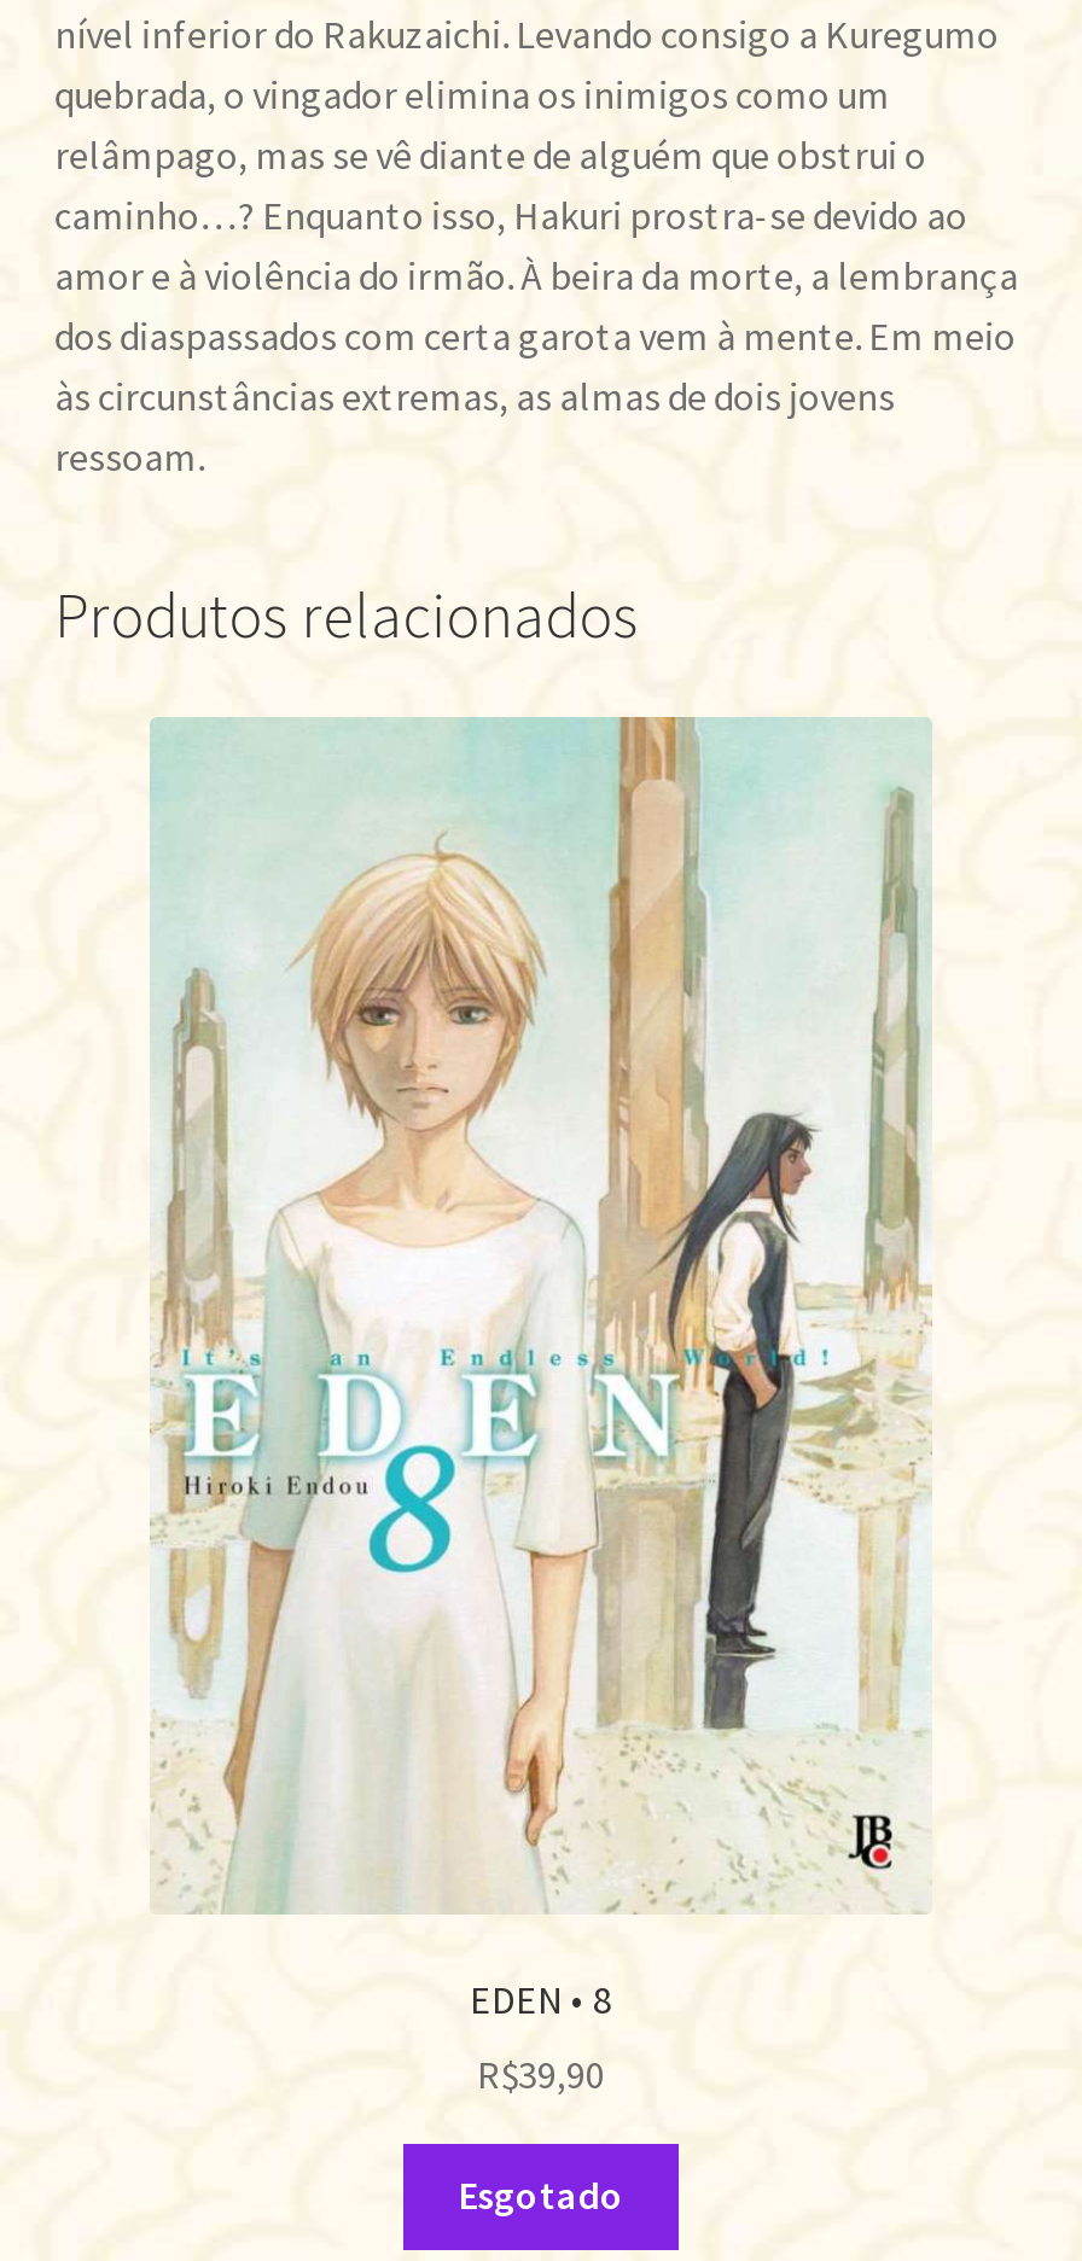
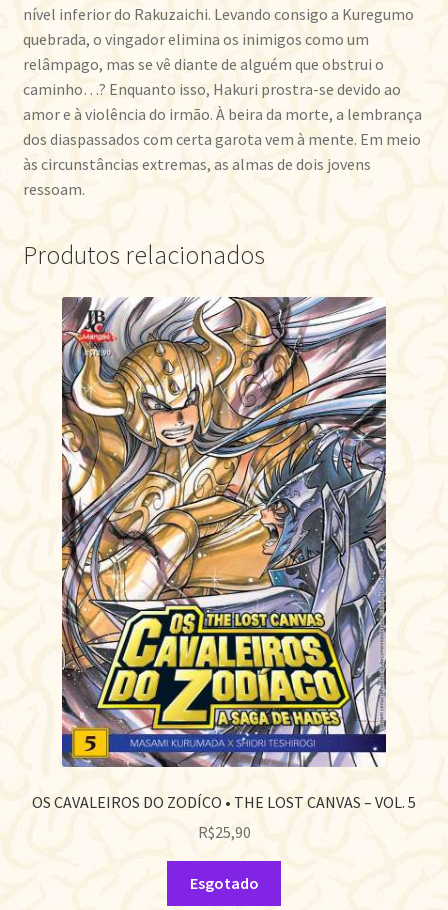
- [image]
- EDEN • 8
+ [image]
+ OS CAVALEIROS DO ZODÍCO • THE LOST CANVAS – VOL. 5

- R$39,90
+ R$25,90
